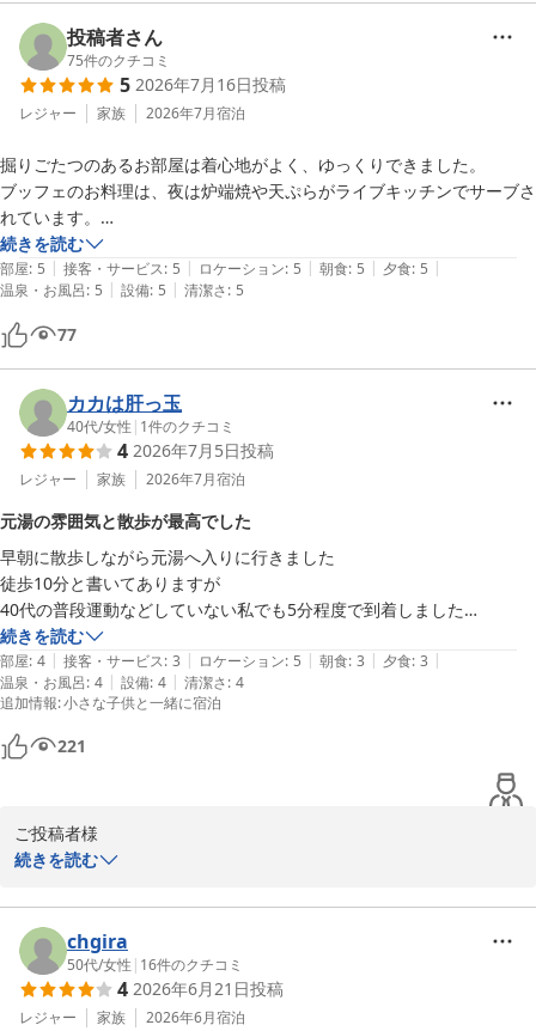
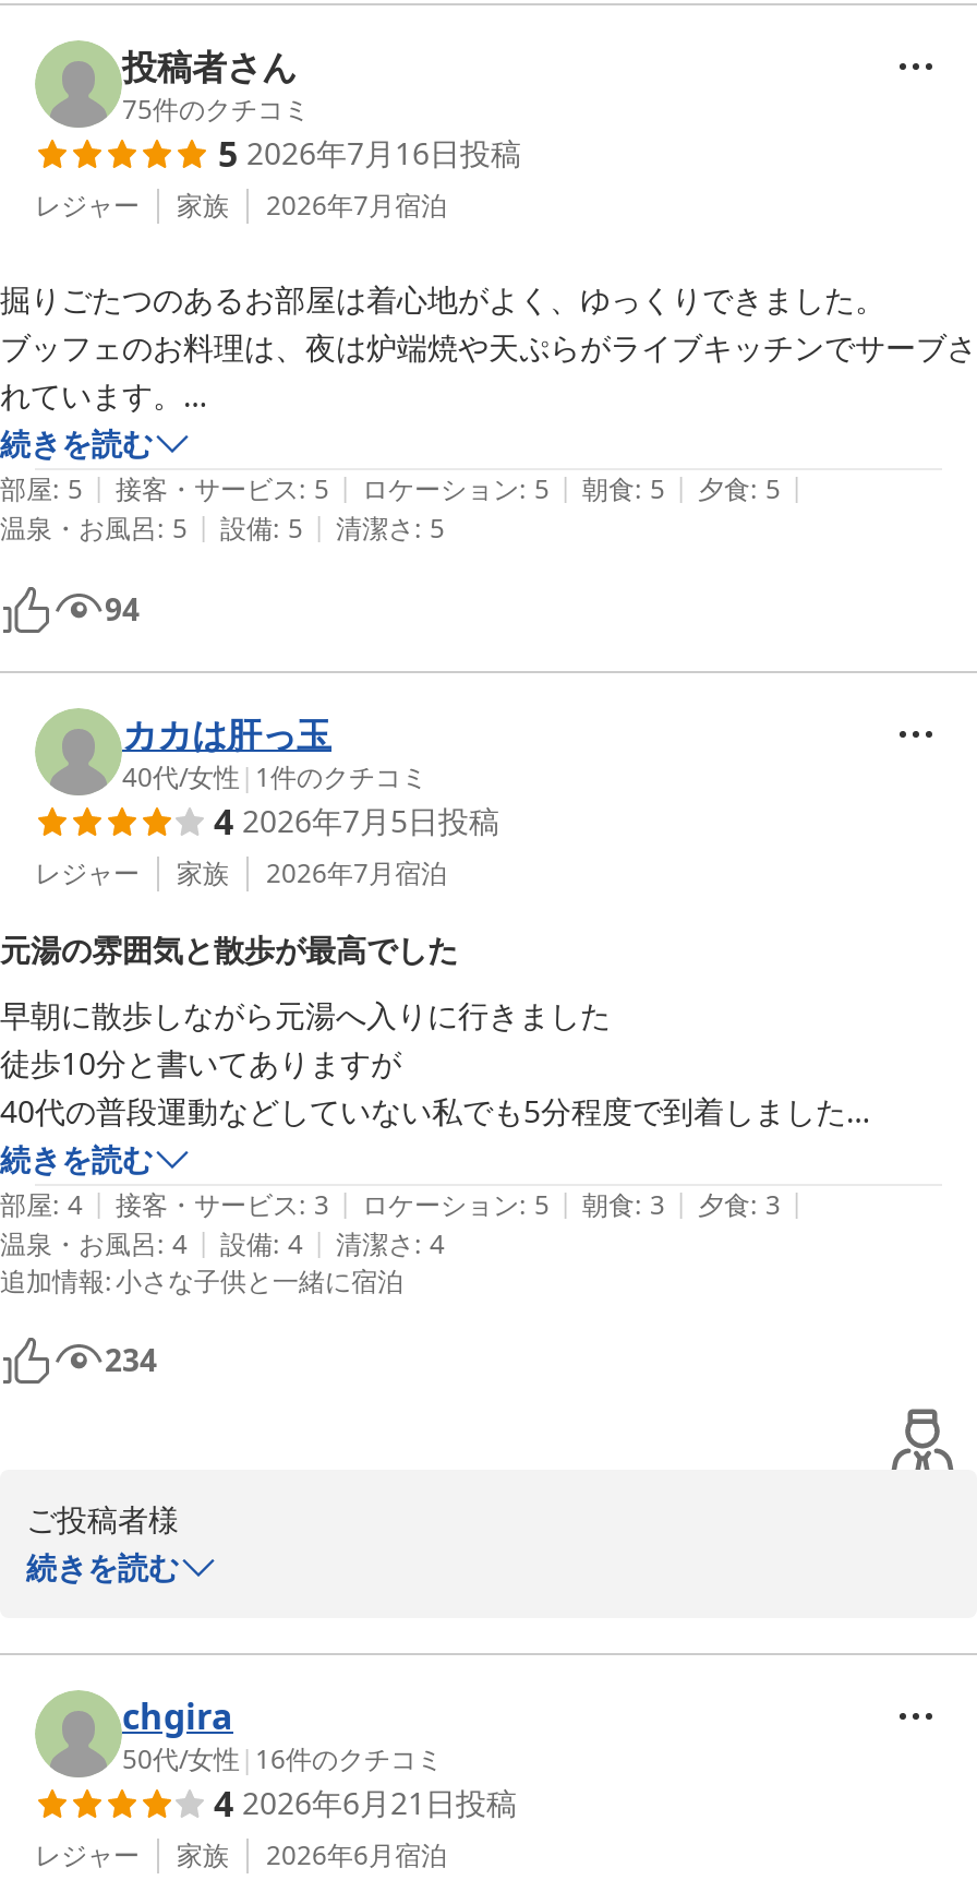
- 77
+ 94

- 221
+ 234
